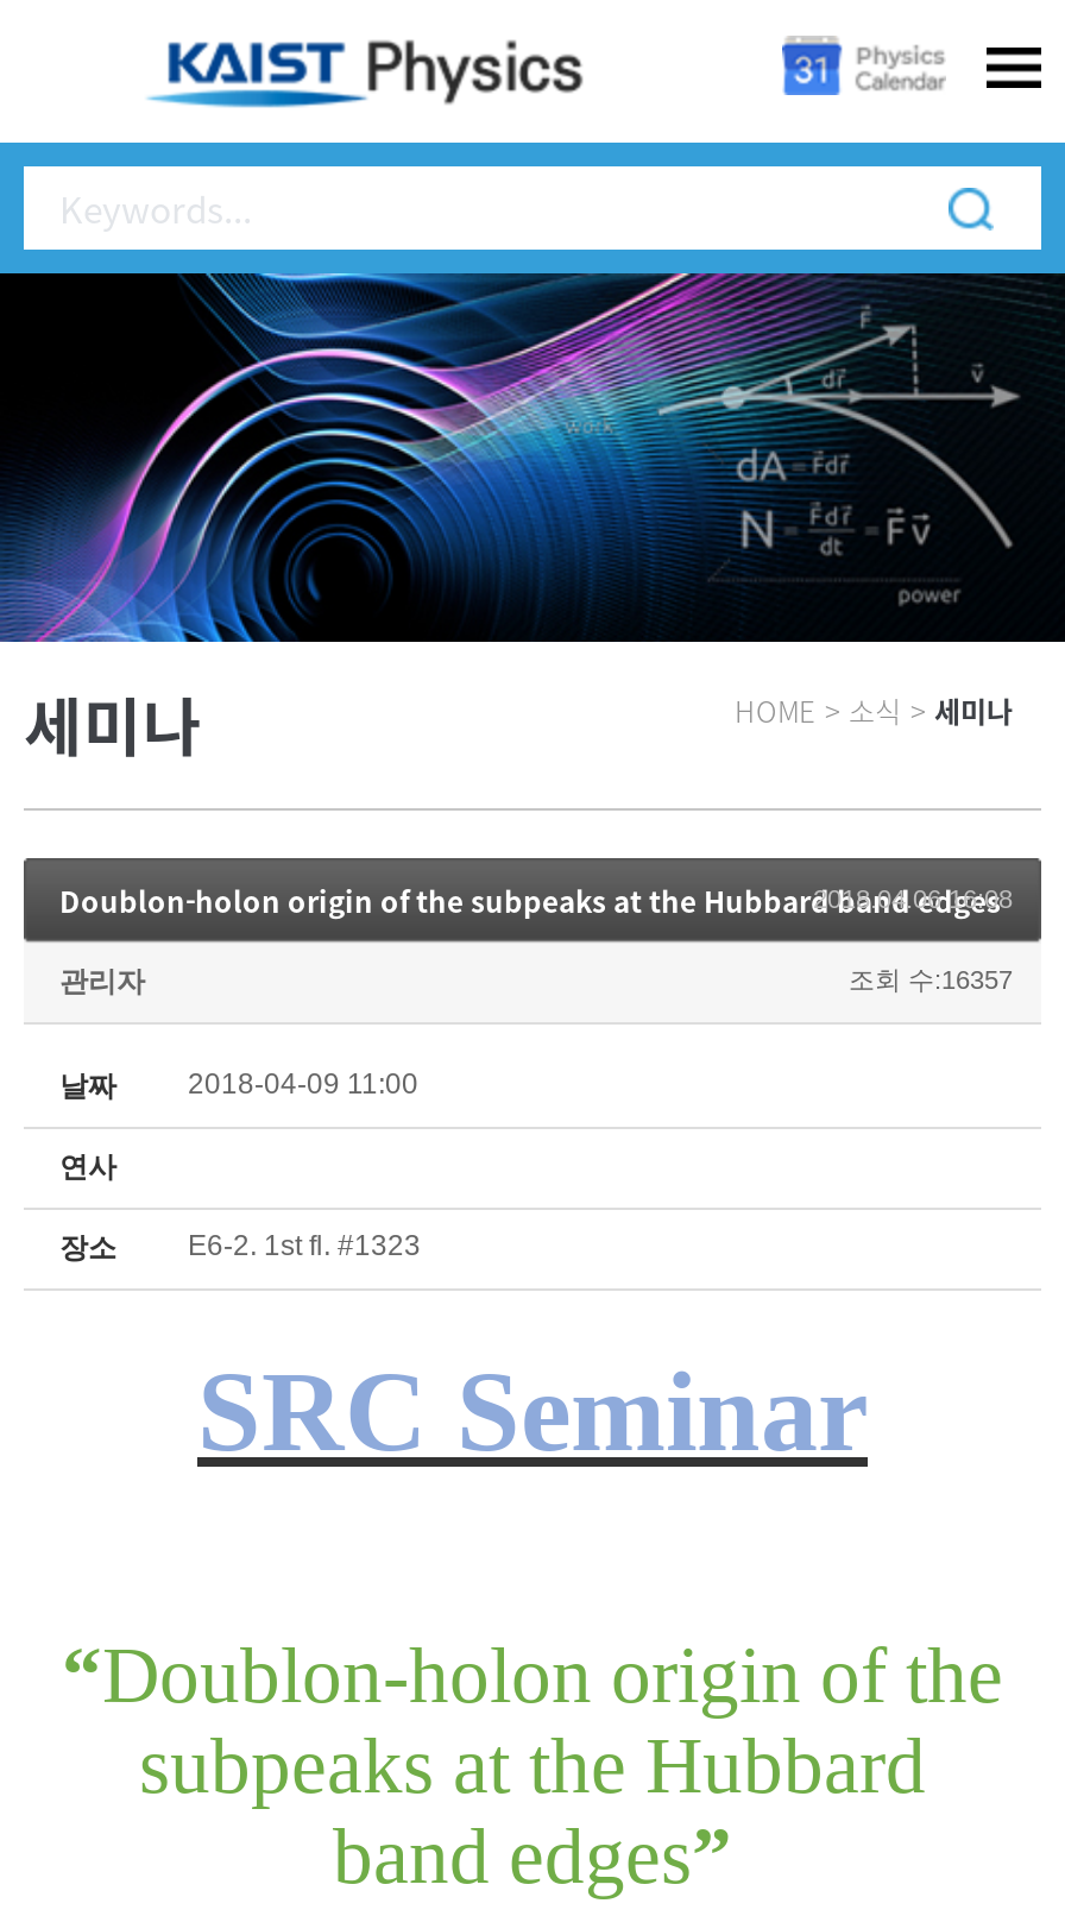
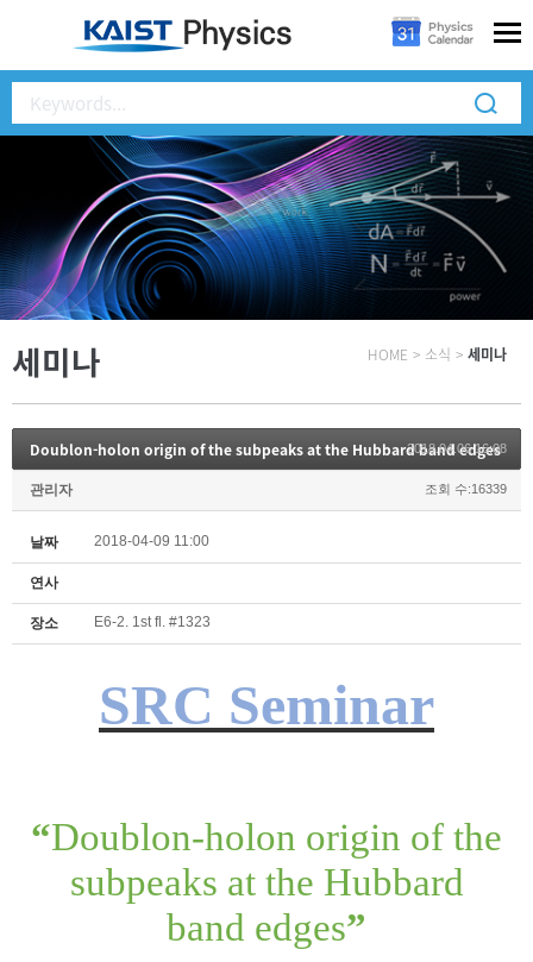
- 조회 수:16357
+ 조회 수:16339
